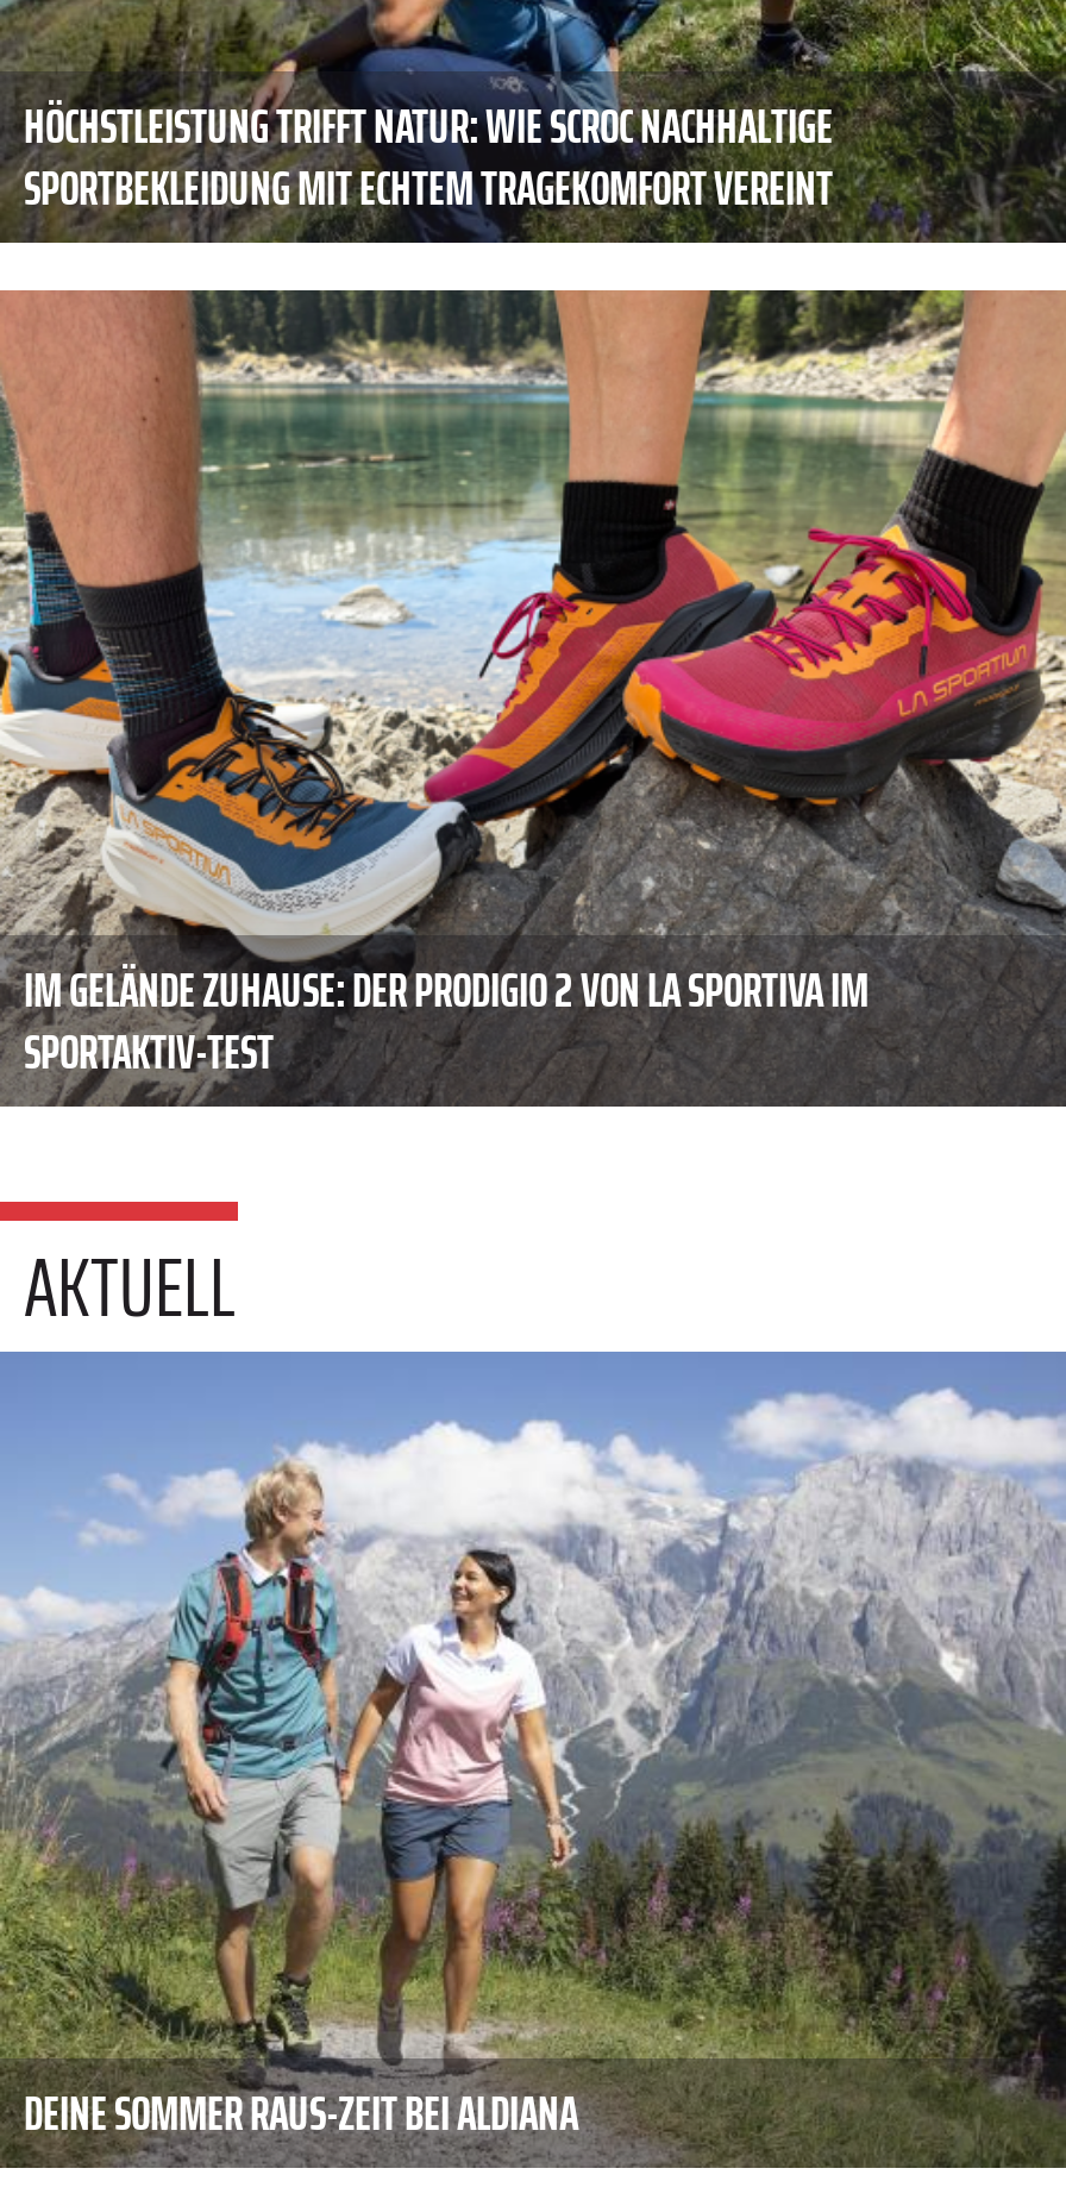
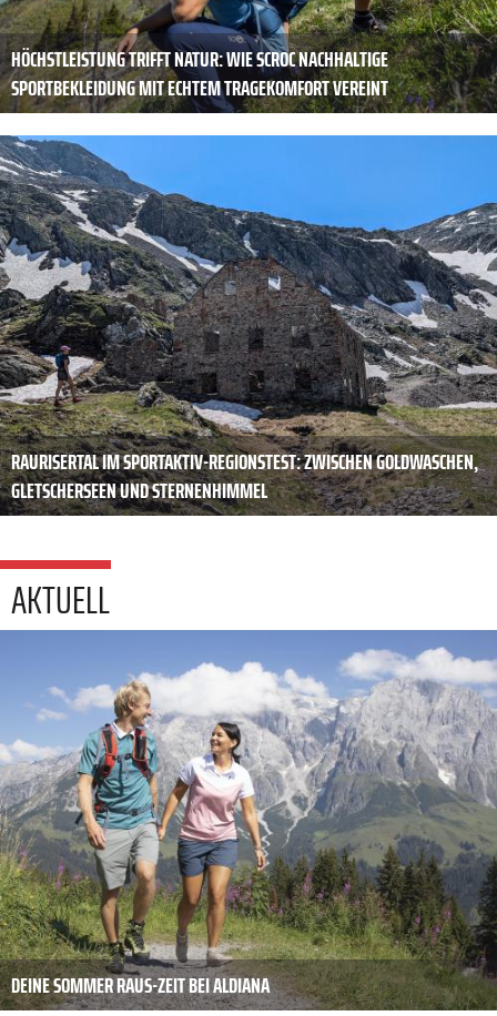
- [image]
- IM GELÄNDE ZUHAUSE: DER PRODIGIO 2 VON LA SPORTIVA IM
- SPORTAKTIV-TEST
+ [image]
+ RAURISERTAL IM SPORTAKTIV-REGIONSTEST: ZWISCHEN GOLDWASCHEN,
+ GLETSCHERSEEN UND STERNENHIMMEL
